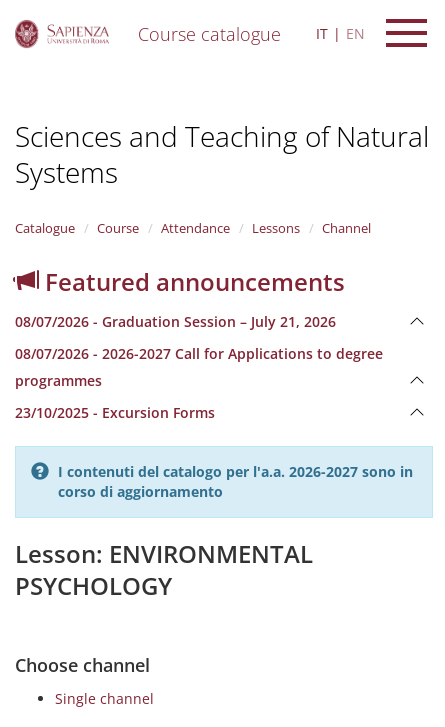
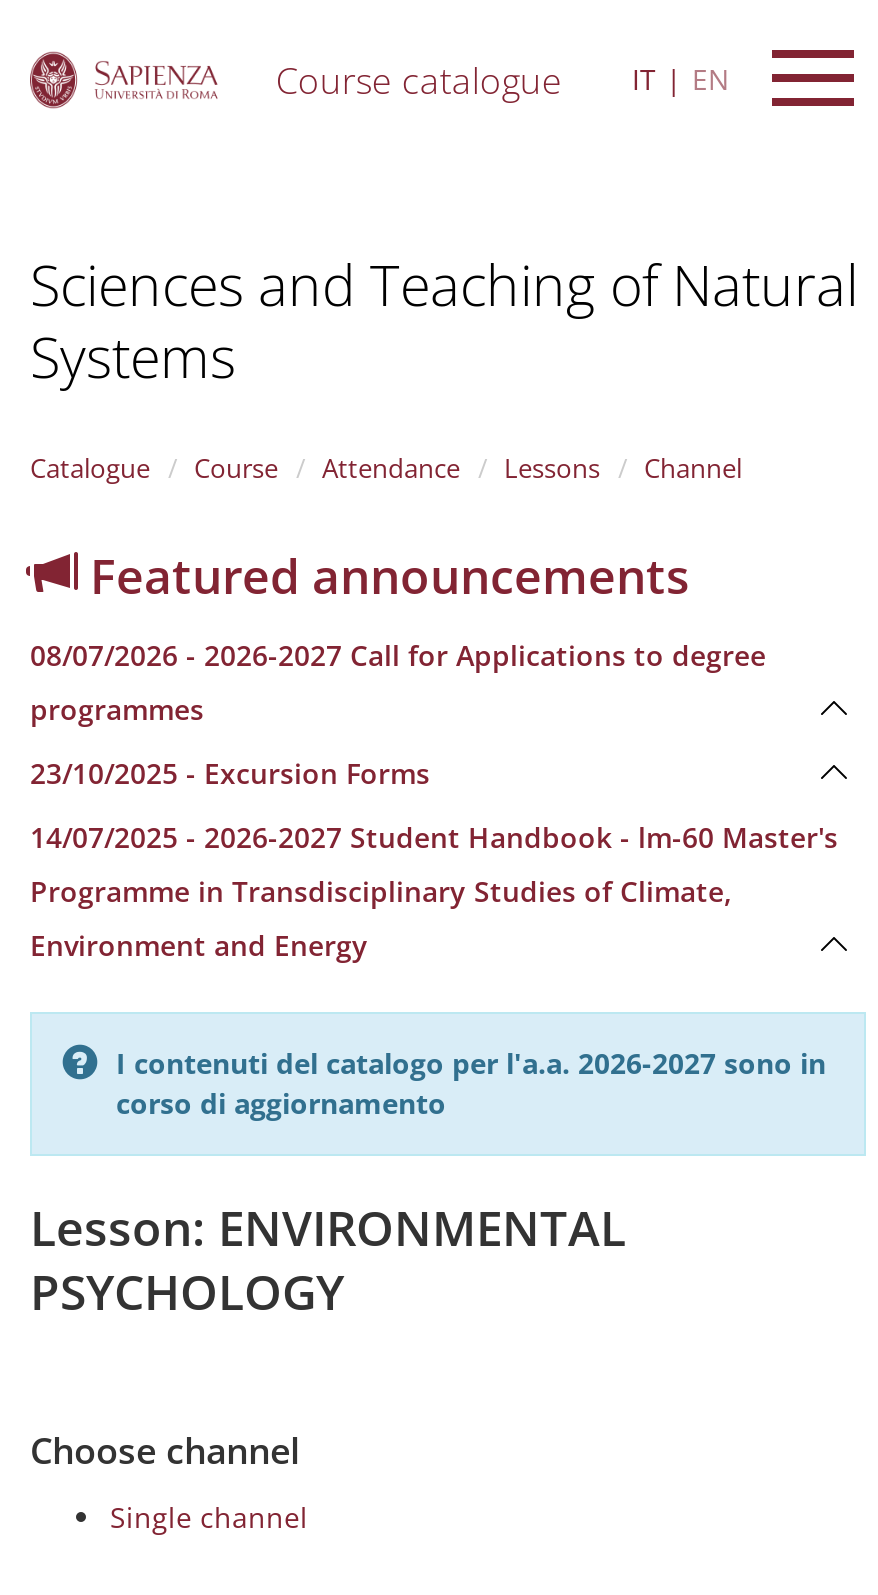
- 08/07/2026 - Graduation Session – July 21, 2026

moved up: 08/07/2026 - 2026-2027 Call for Applications to degree | programmes | 23/10/2025 - Excursion Forms

+ 14/07/2025 - 2026-2027 Student Handbook - lm-60 Master's
+ Programme in Transdisciplinary Studies of Climate,
+ Environment and Energy
